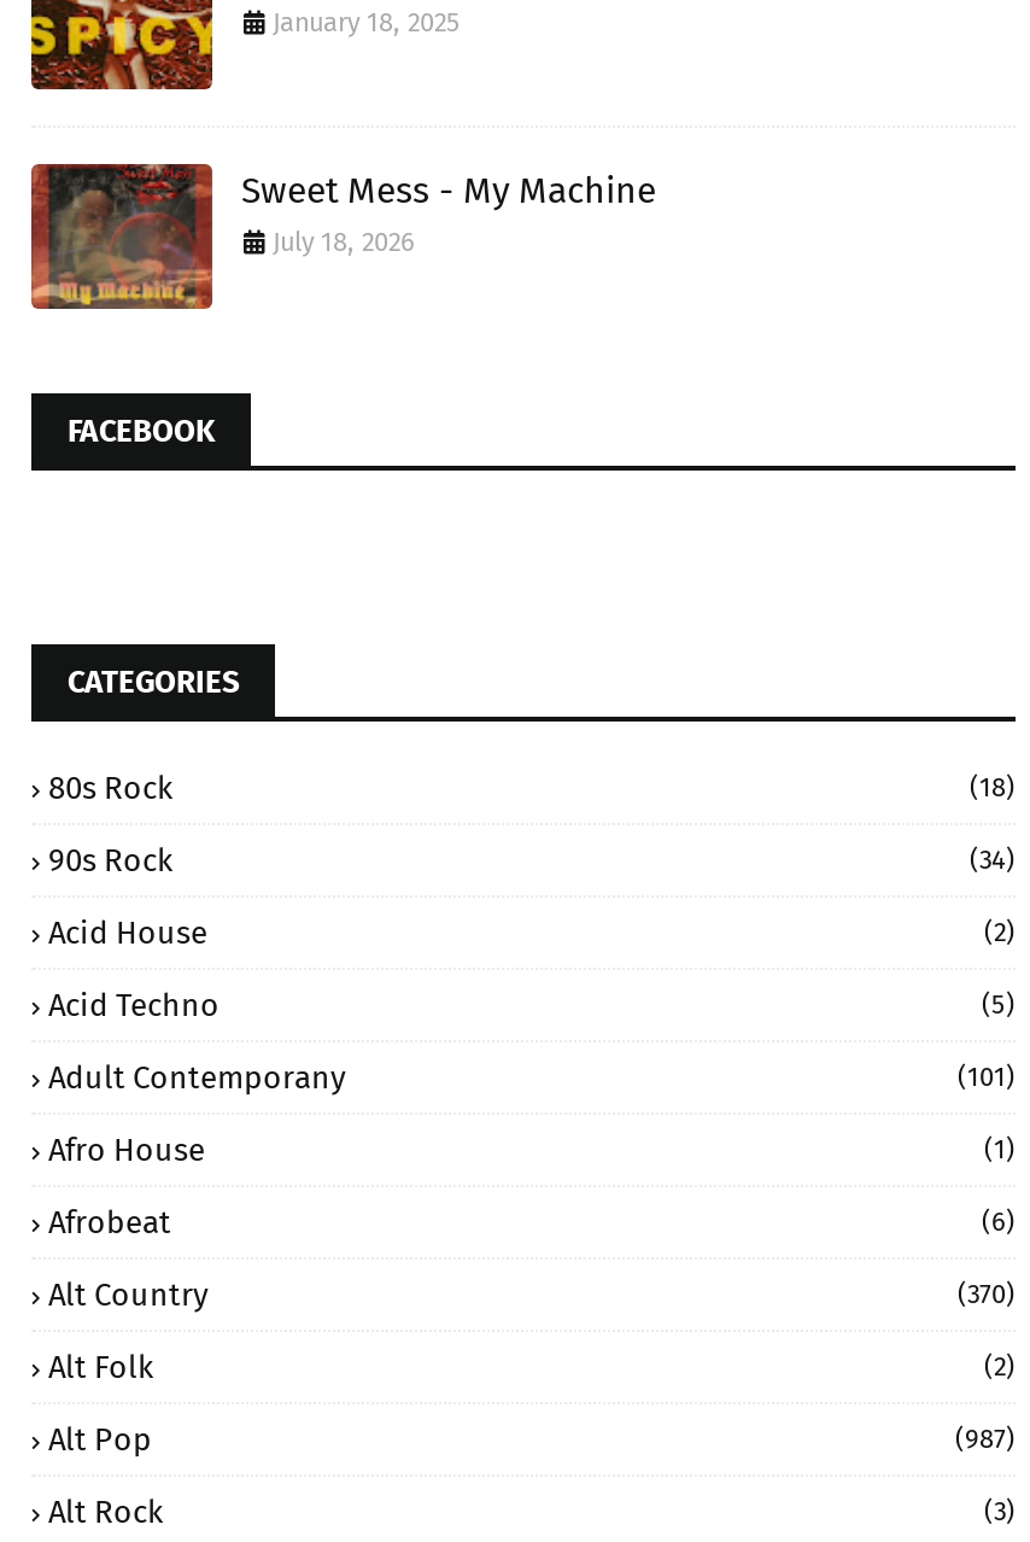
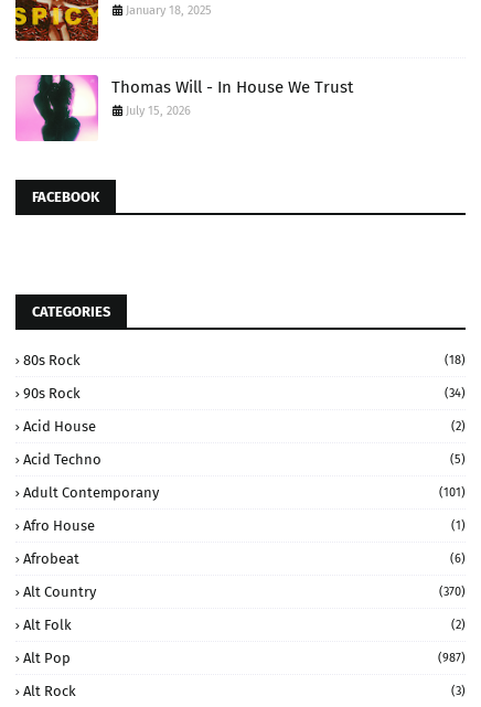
- [image]
- Sweet Mess - My Machine
- July 18, 2026
+ [image]
+ Thomas Will - In House We Trust
+ July 15, 2026
